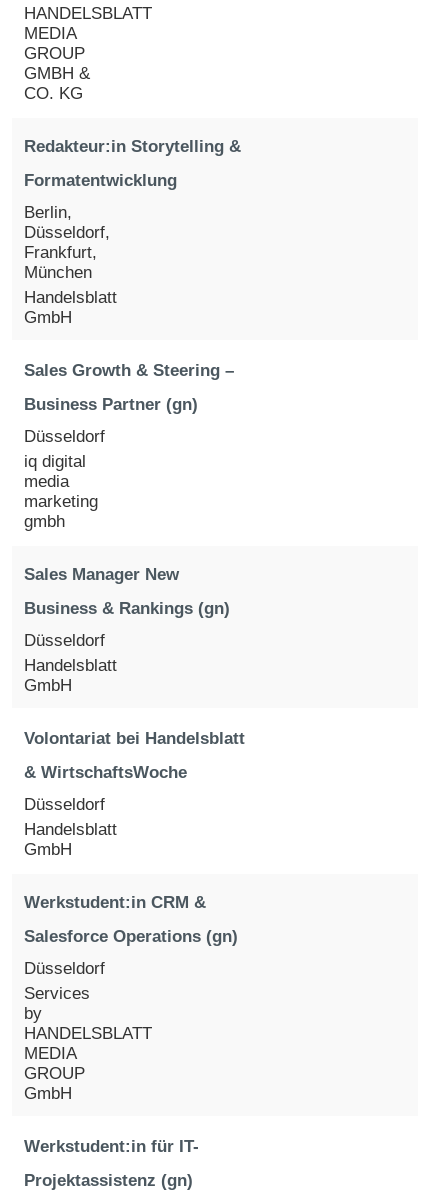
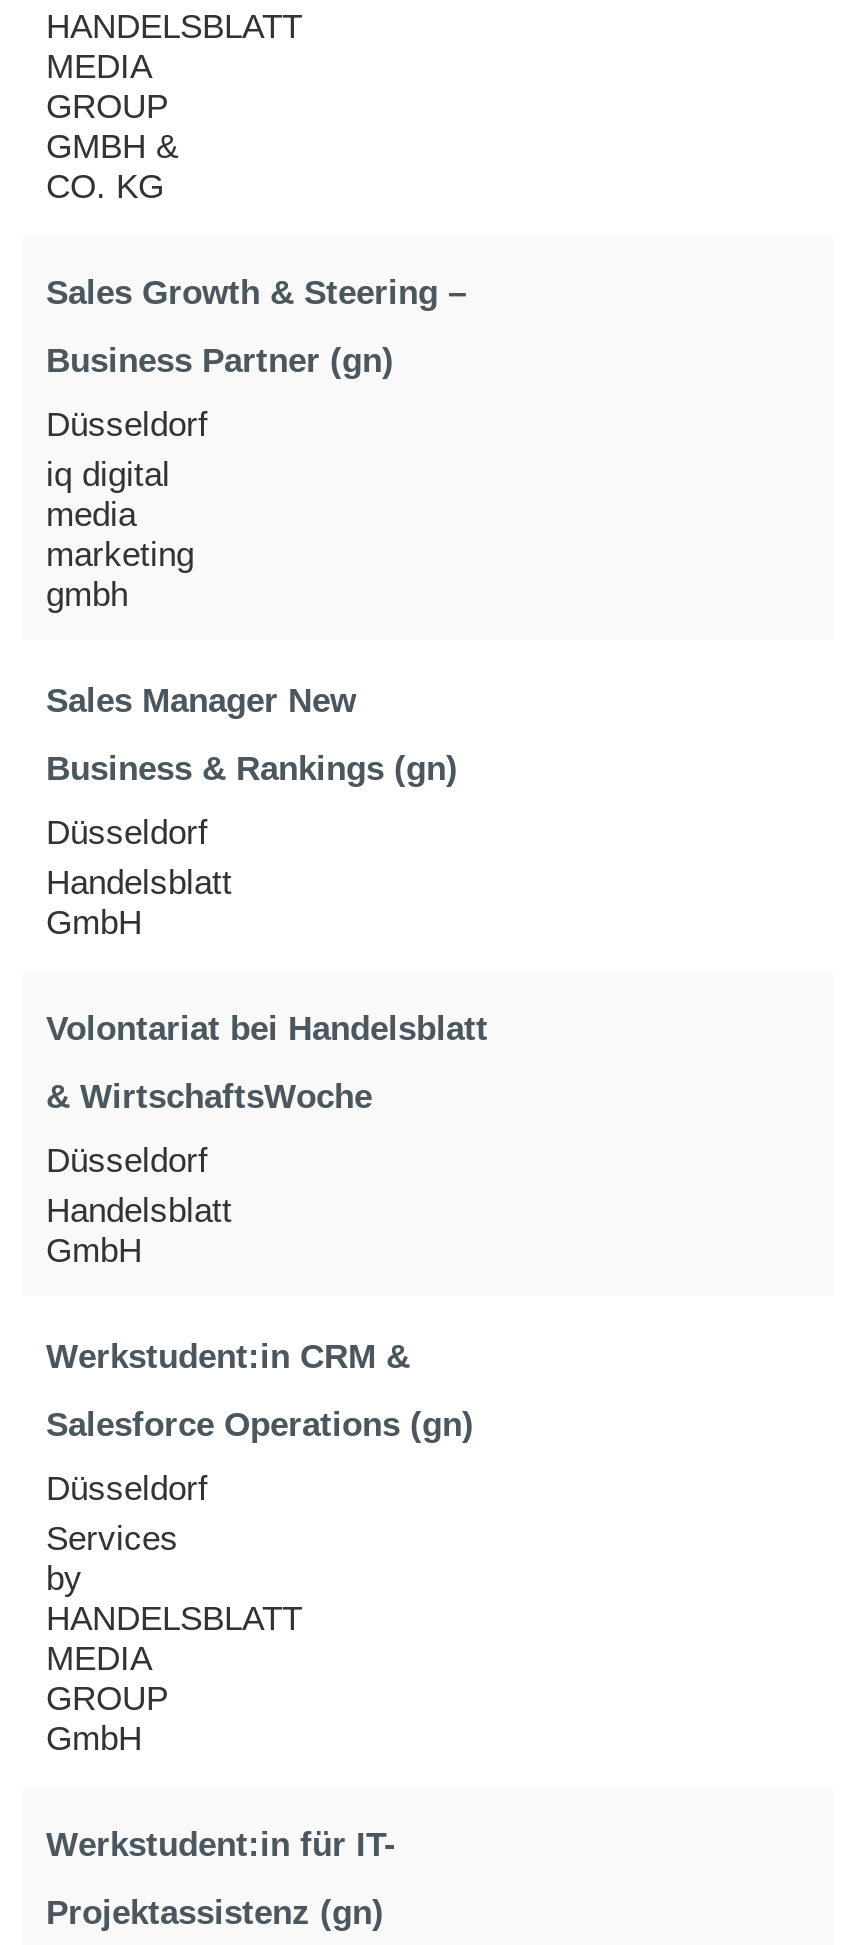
- Redakteur:in Storytelling &
- Formatentwicklung
- Berlin,
- Düsseldorf,
- Frankfurt,
- München
- Handelsblatt
- GmbH
